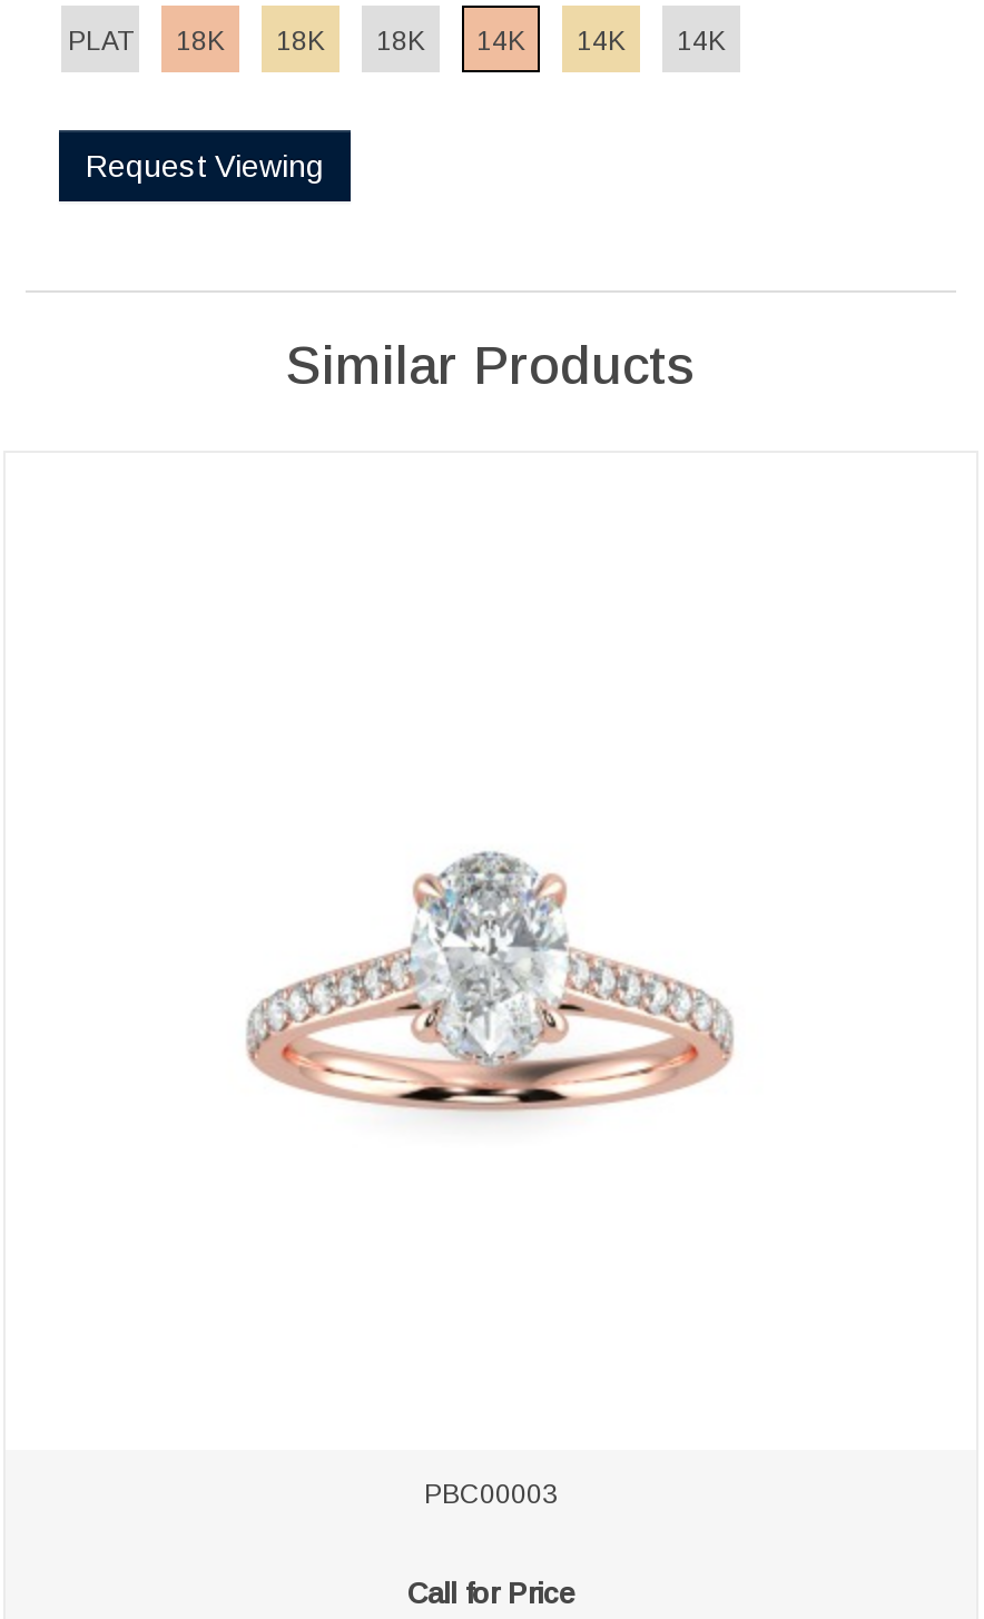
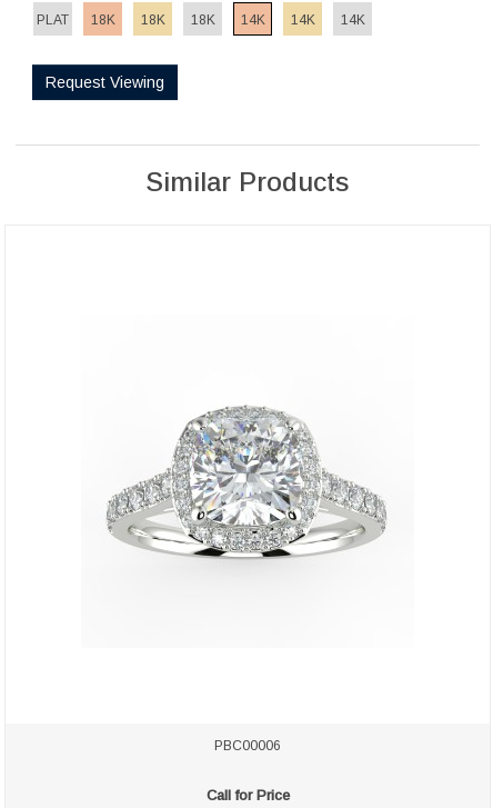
- [image]
+ [image]

- PBC00003
+ PBC00006
